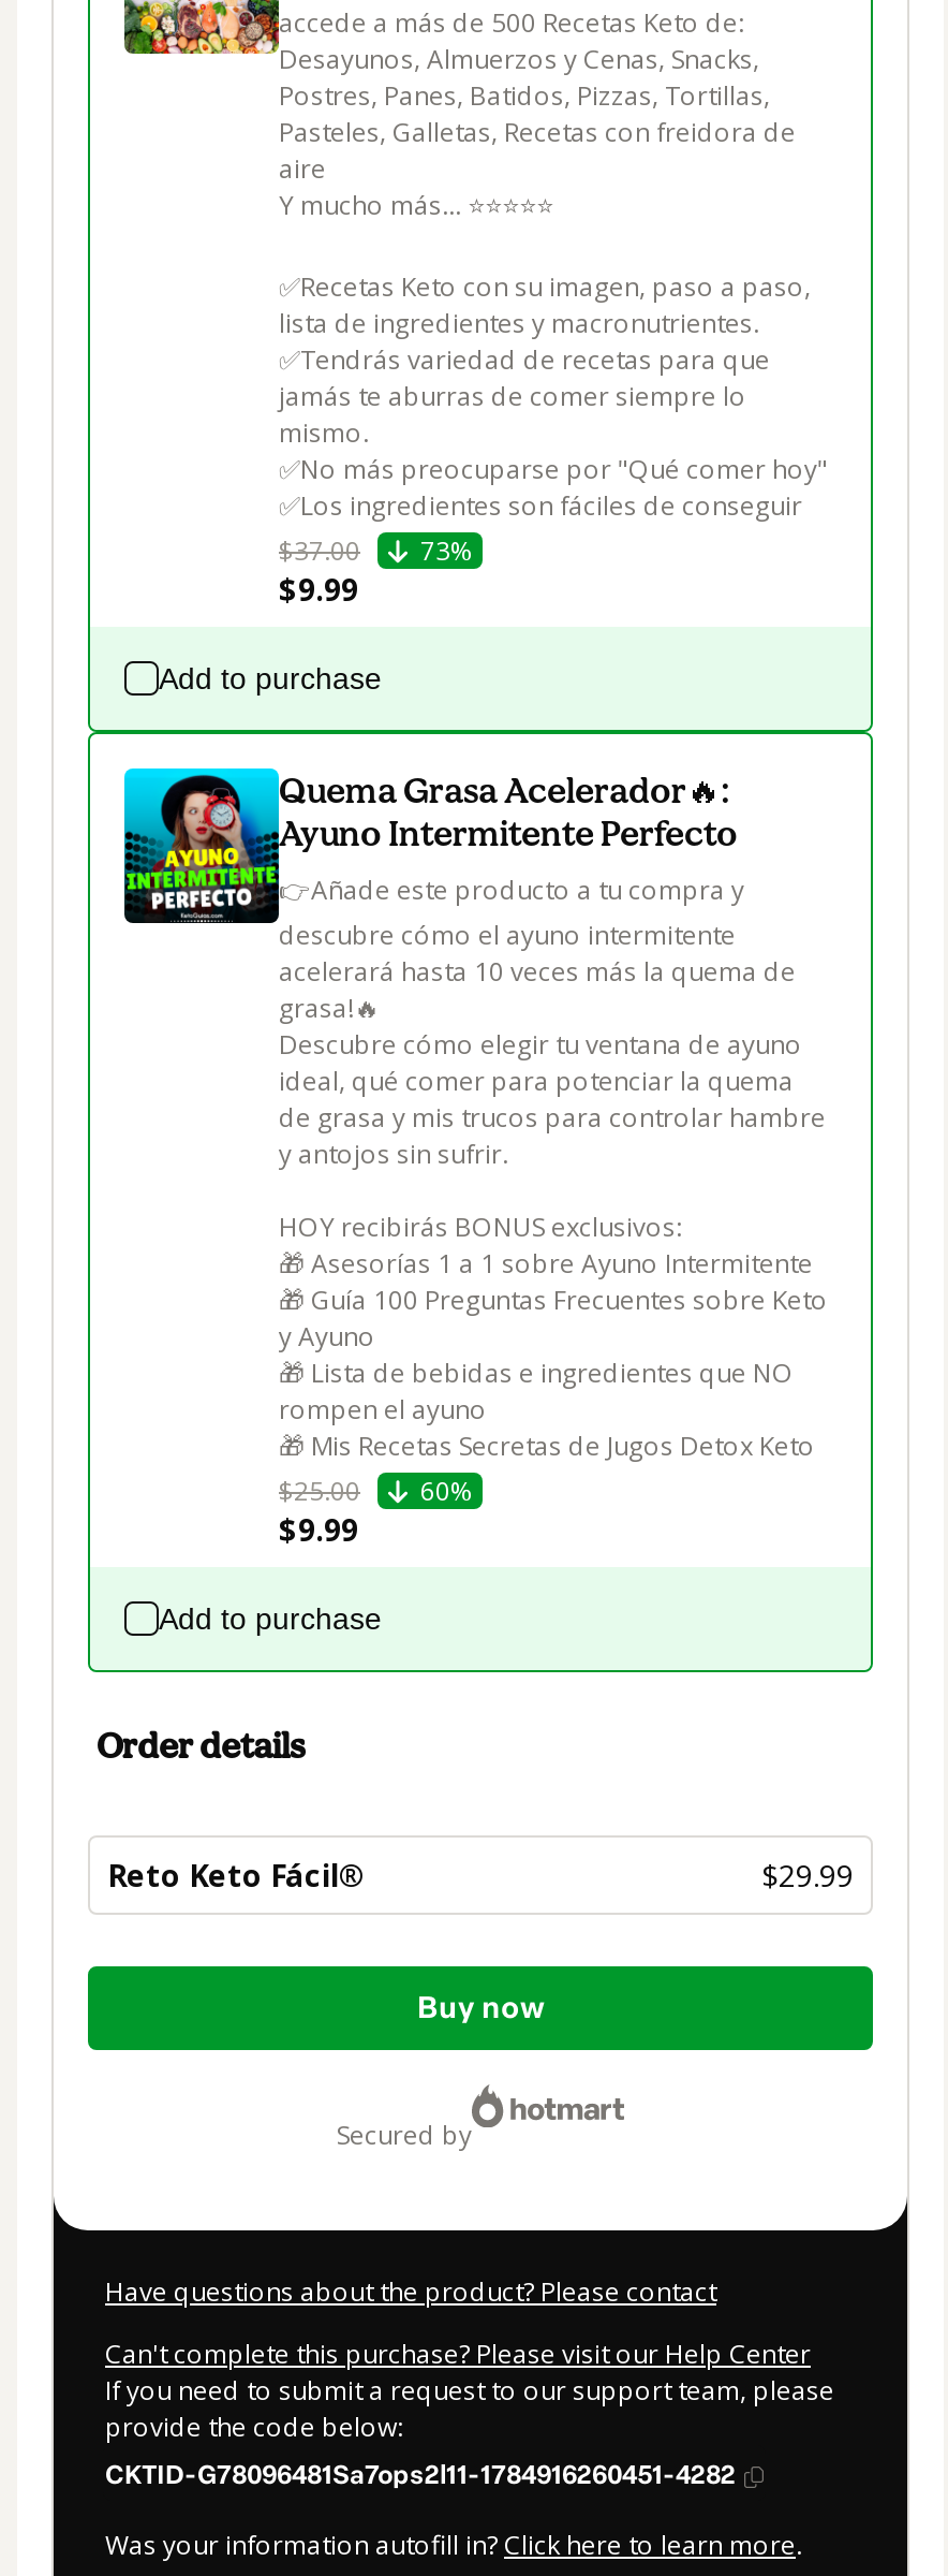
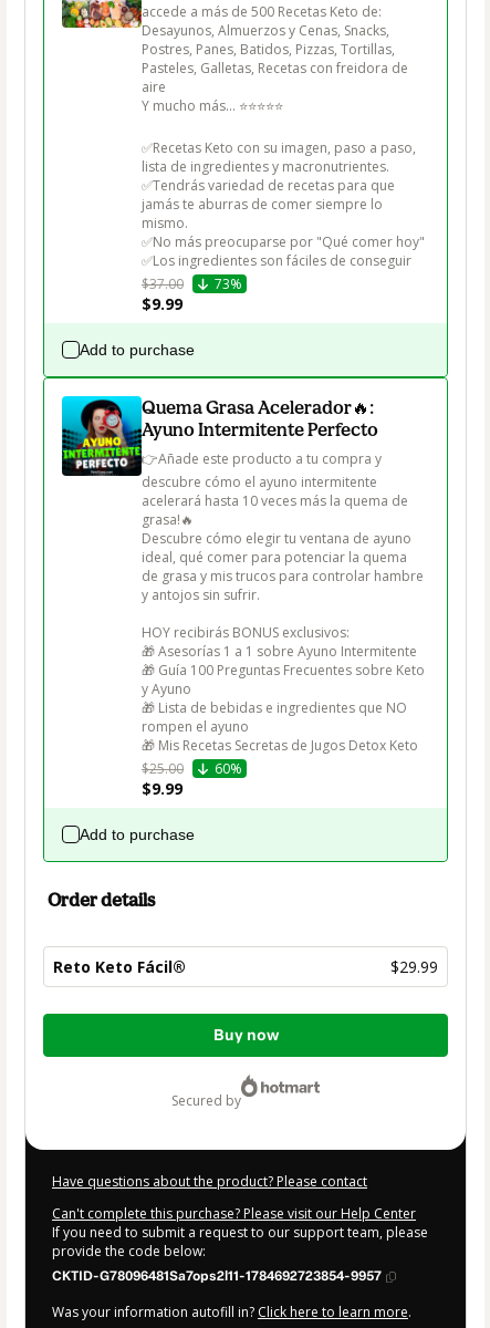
- CKTID-G78096481Sa7ops2l11-1784916260451-4282
+ CKTID-G78096481Sa7ops2l11-1784692723854-9957
